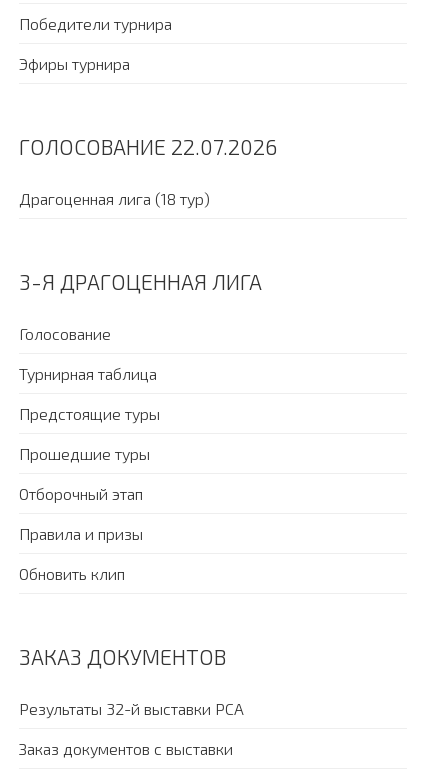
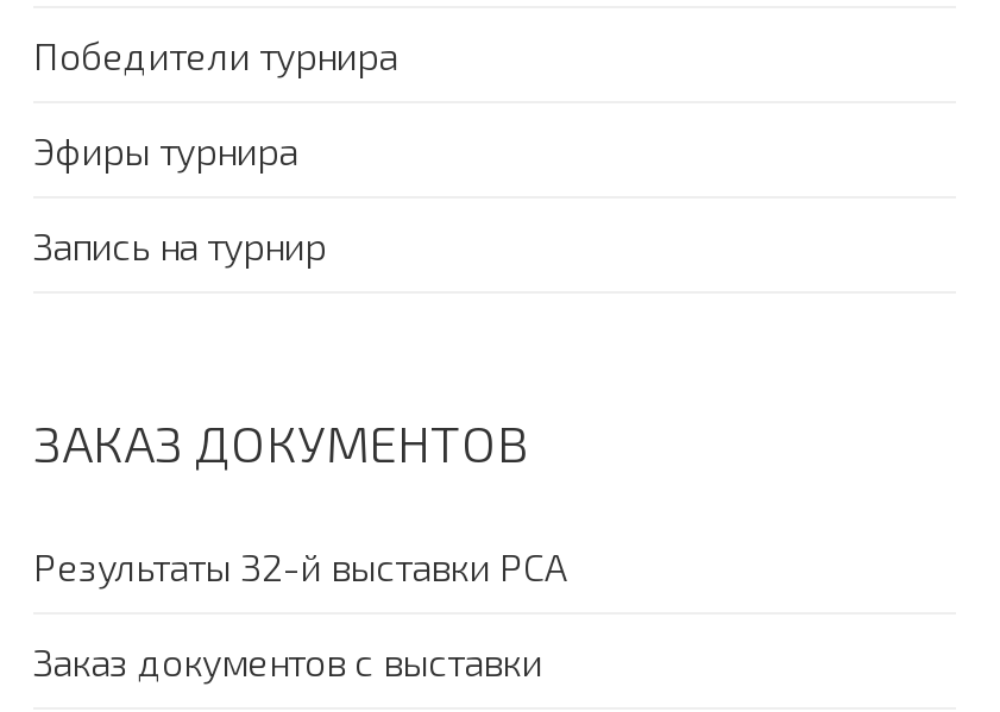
- ГОЛОСОВАНИЕ 22.07.2026
- Драгоценная лига (18 тур)
- 3-Я ДРАГОЦЕННАЯ ЛИГА
- Голосование
- Турнирная таблица
- Предстоящие туры
- Прошедшие туры
- Отборочный этап
- Правила и призы
- Обновить клип
+ Запись на турнир
